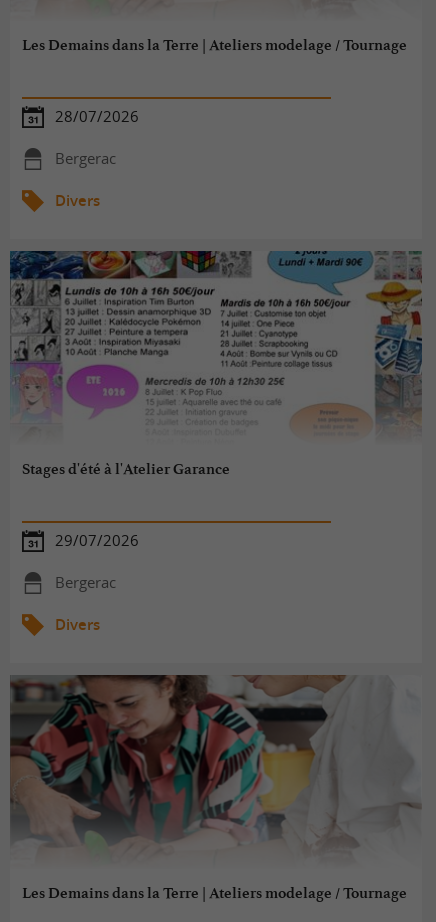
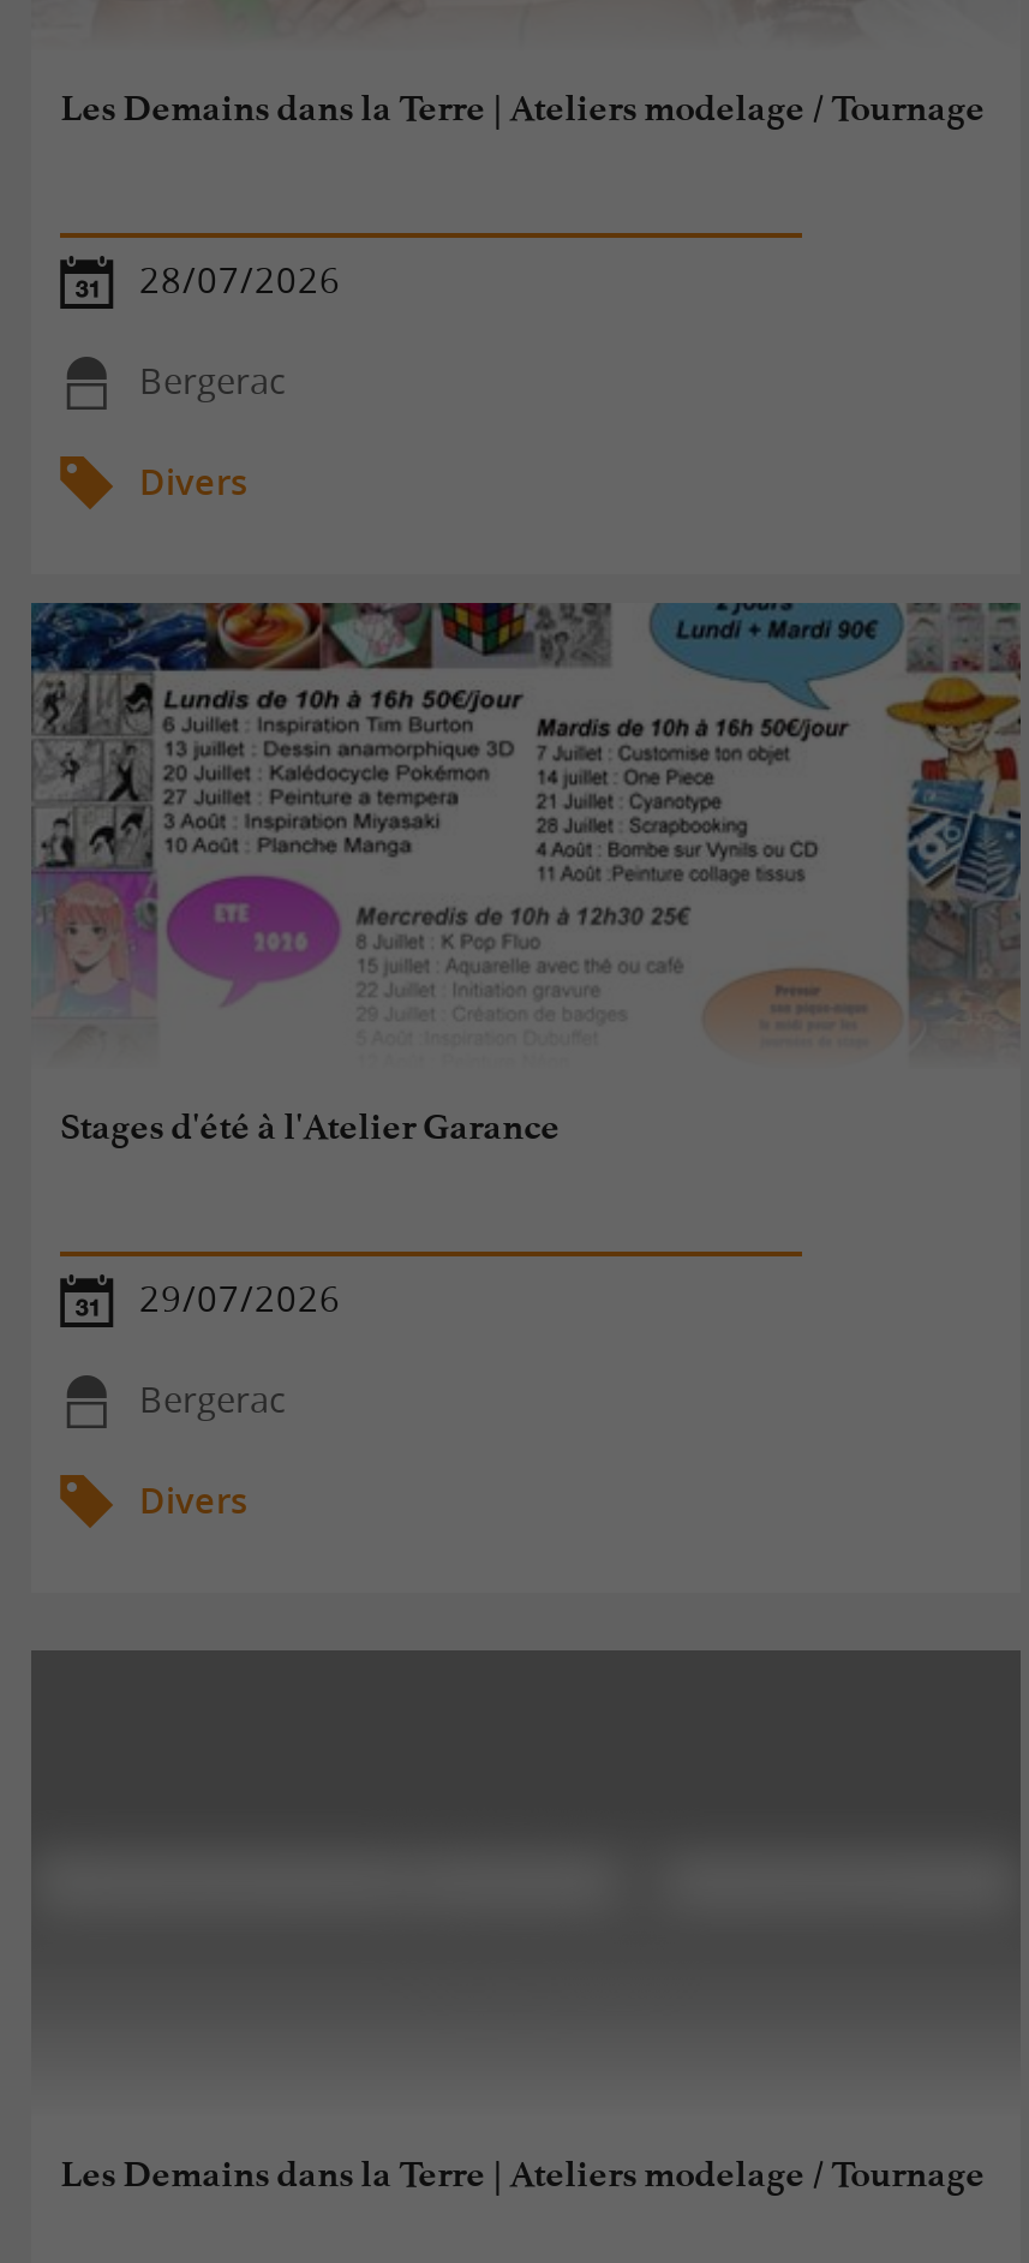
- [image]
